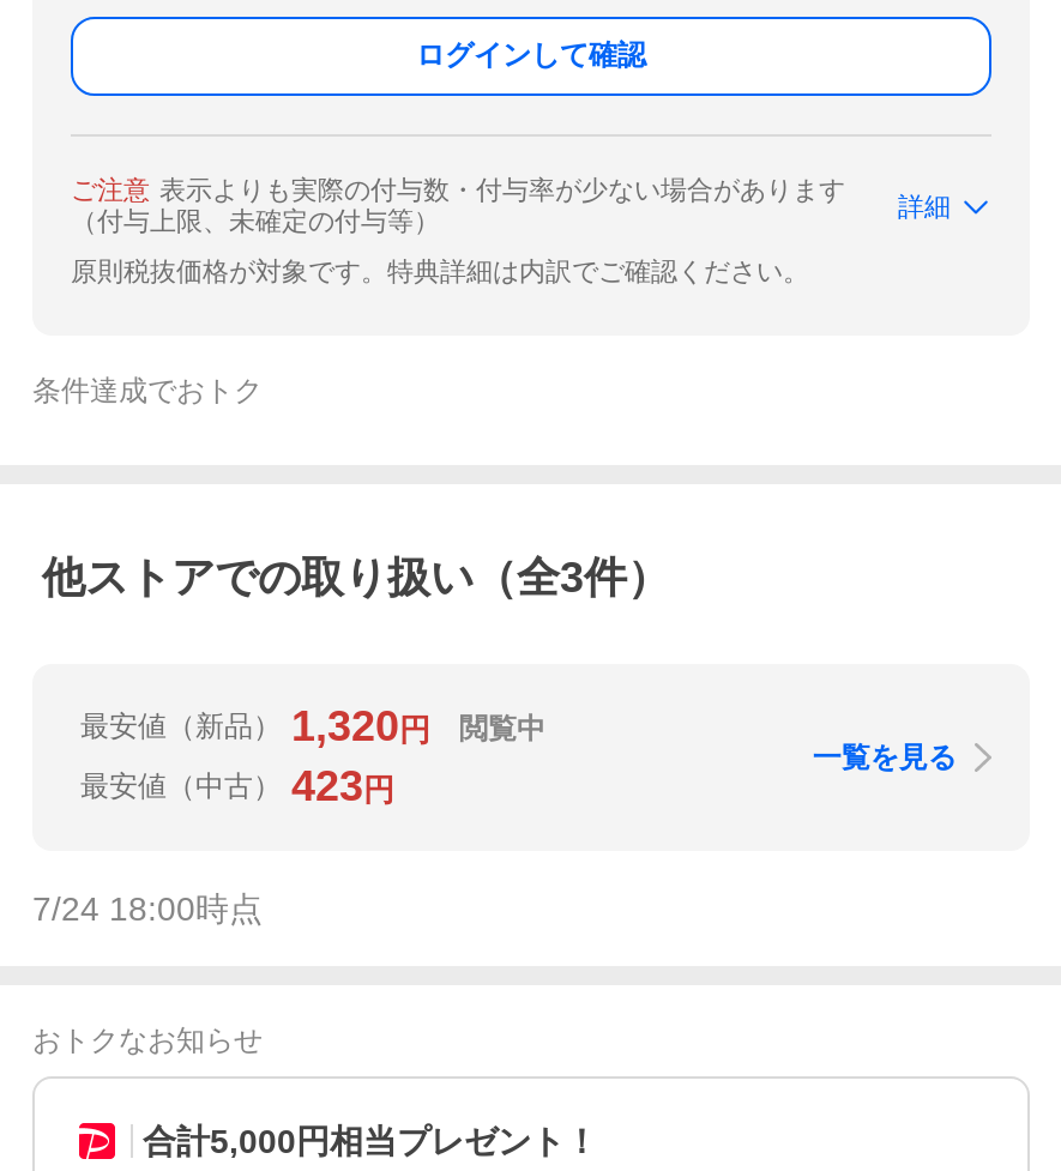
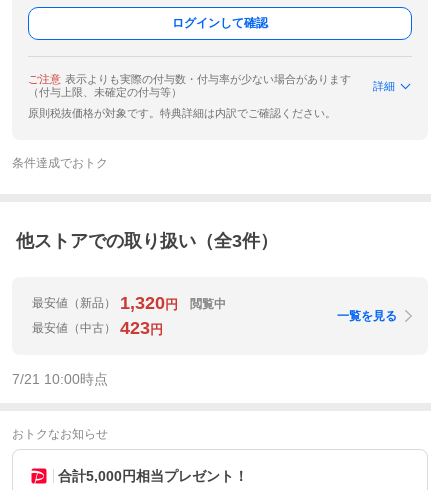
- 7/24 18:00時点
+ 7/21 10:00時点
